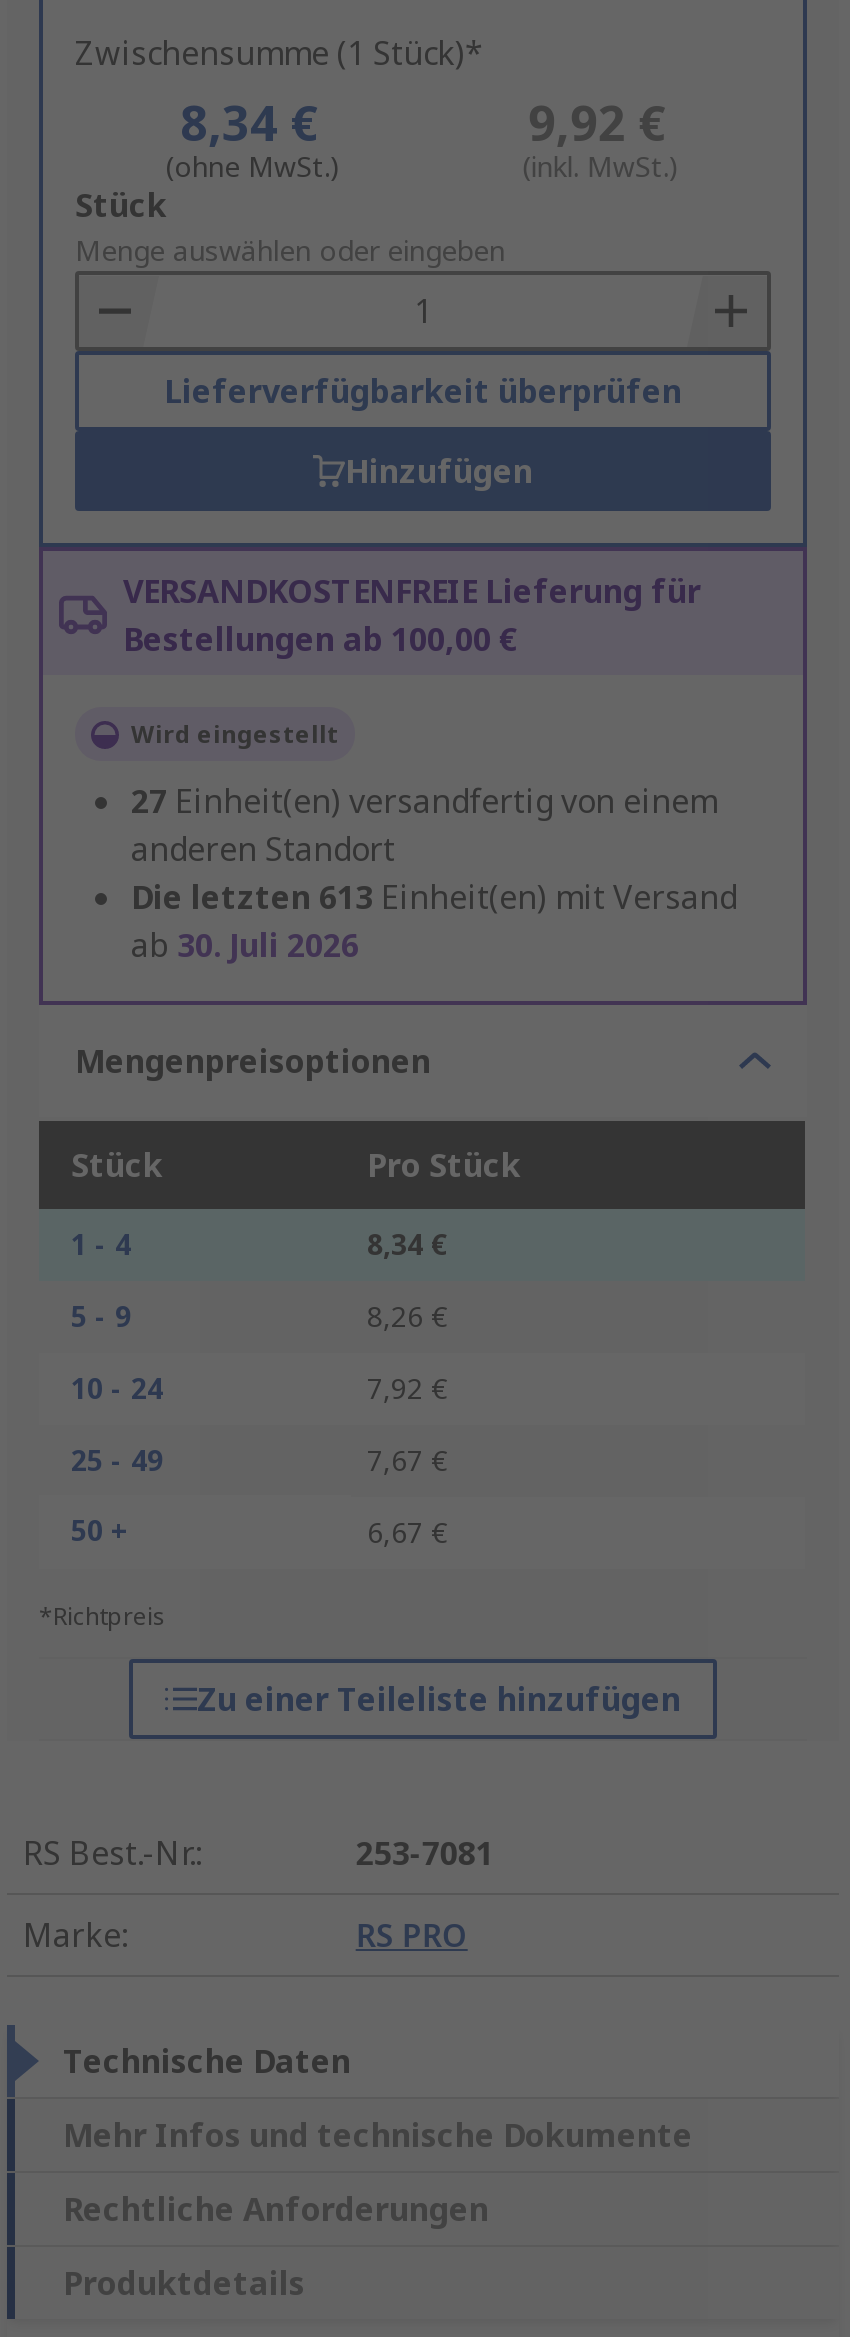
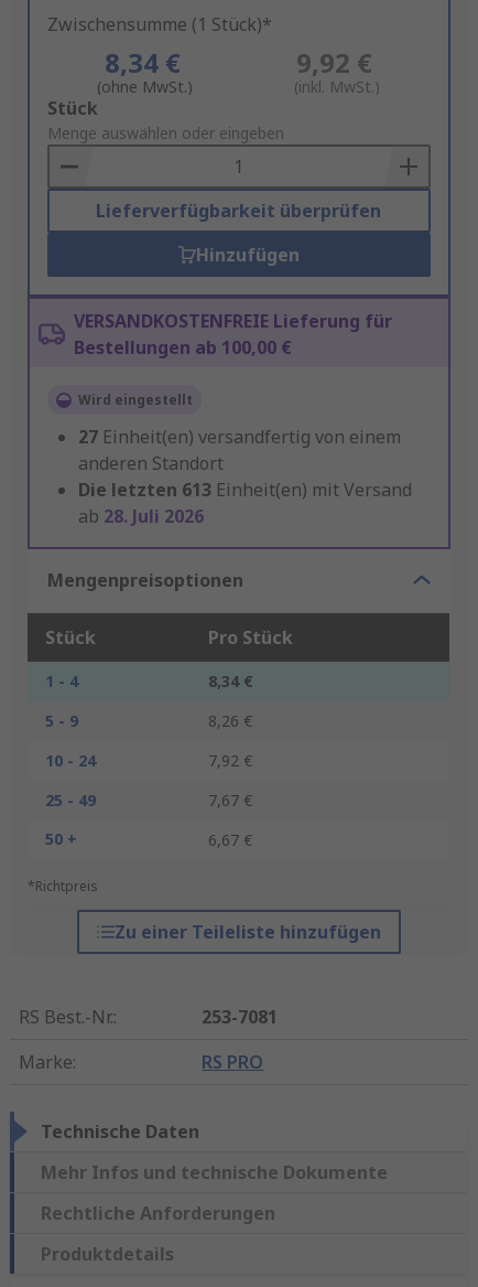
- ab 30. Juli 2026
+ ab 28. Juli 2026
